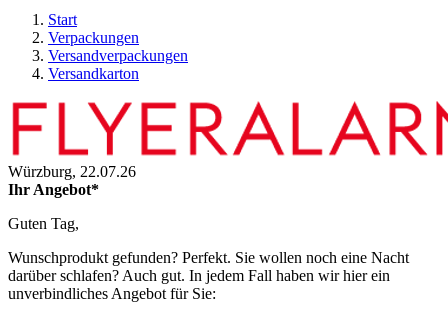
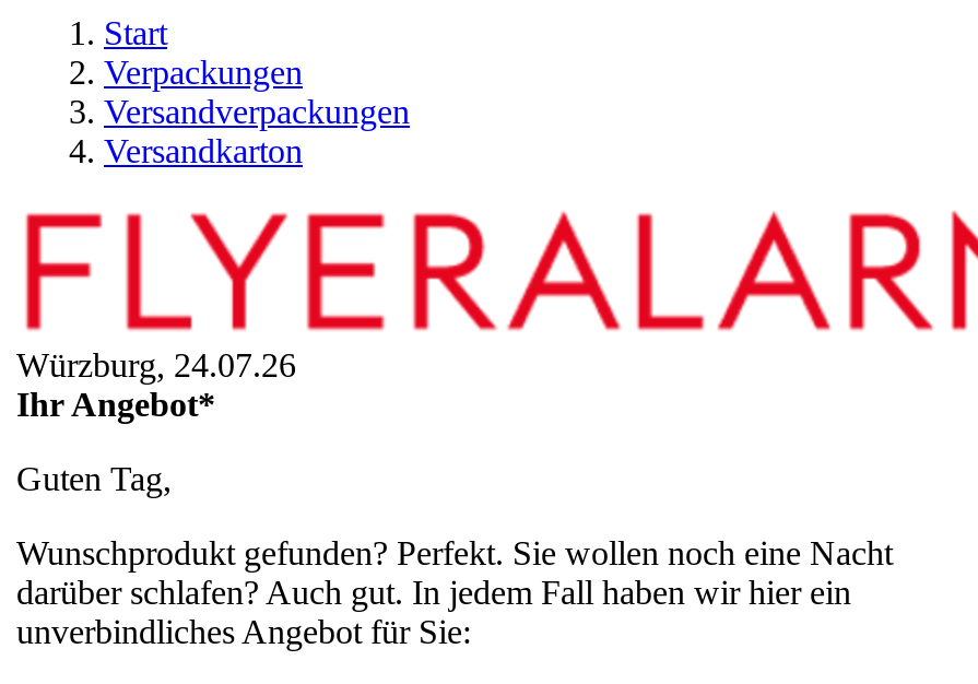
- Würzburg, 22.07.26
+ Würzburg, 24.07.26
